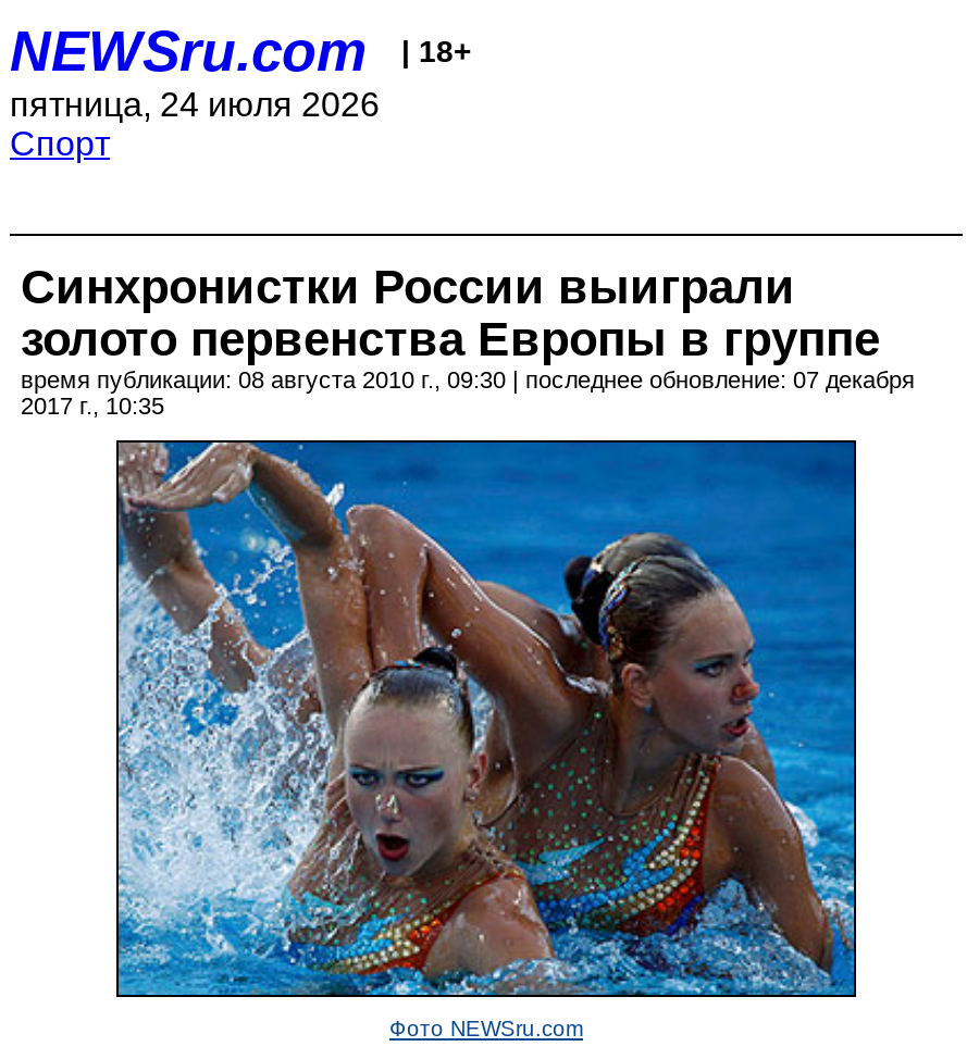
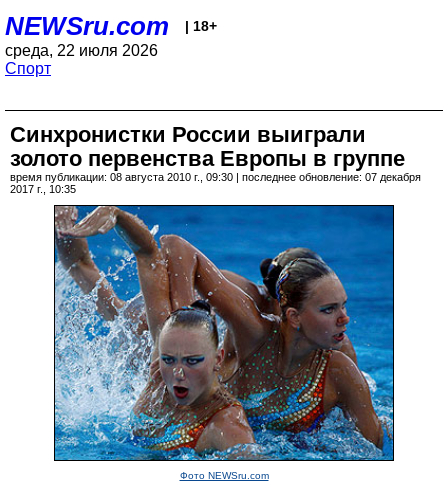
- пятница, 24 июля 2026
+ среда, 22 июля 2026
